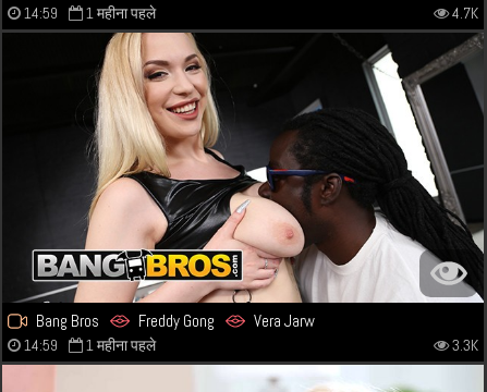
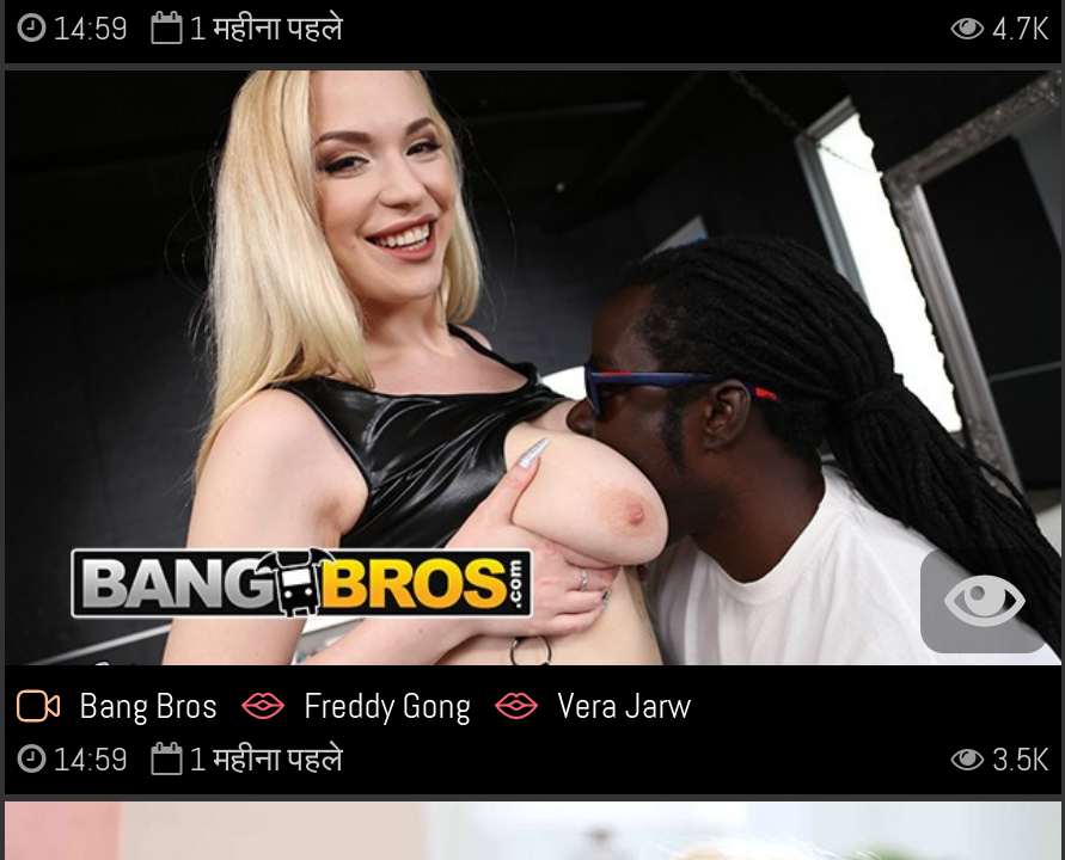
- 3.3K
+ 3.5K
